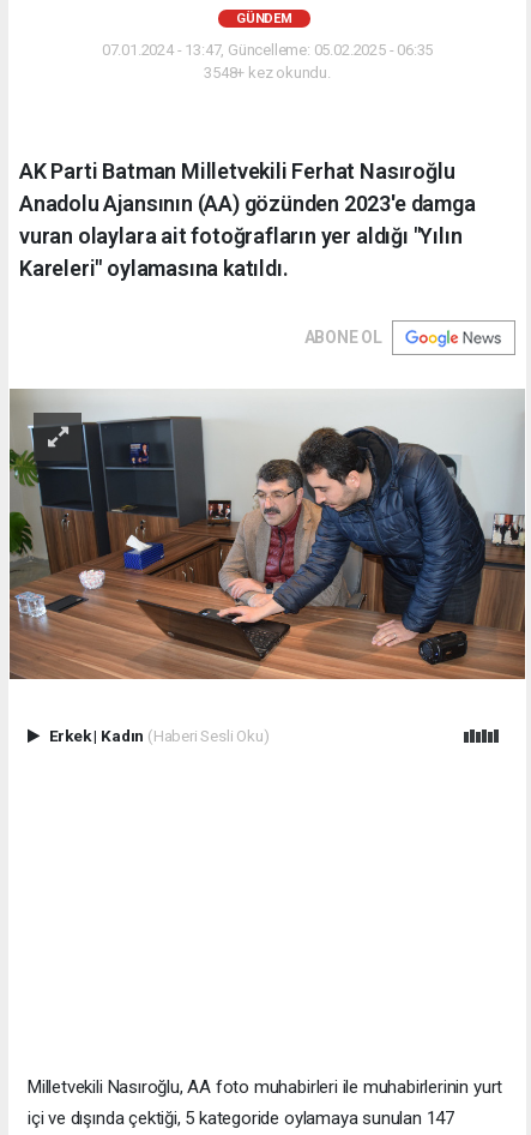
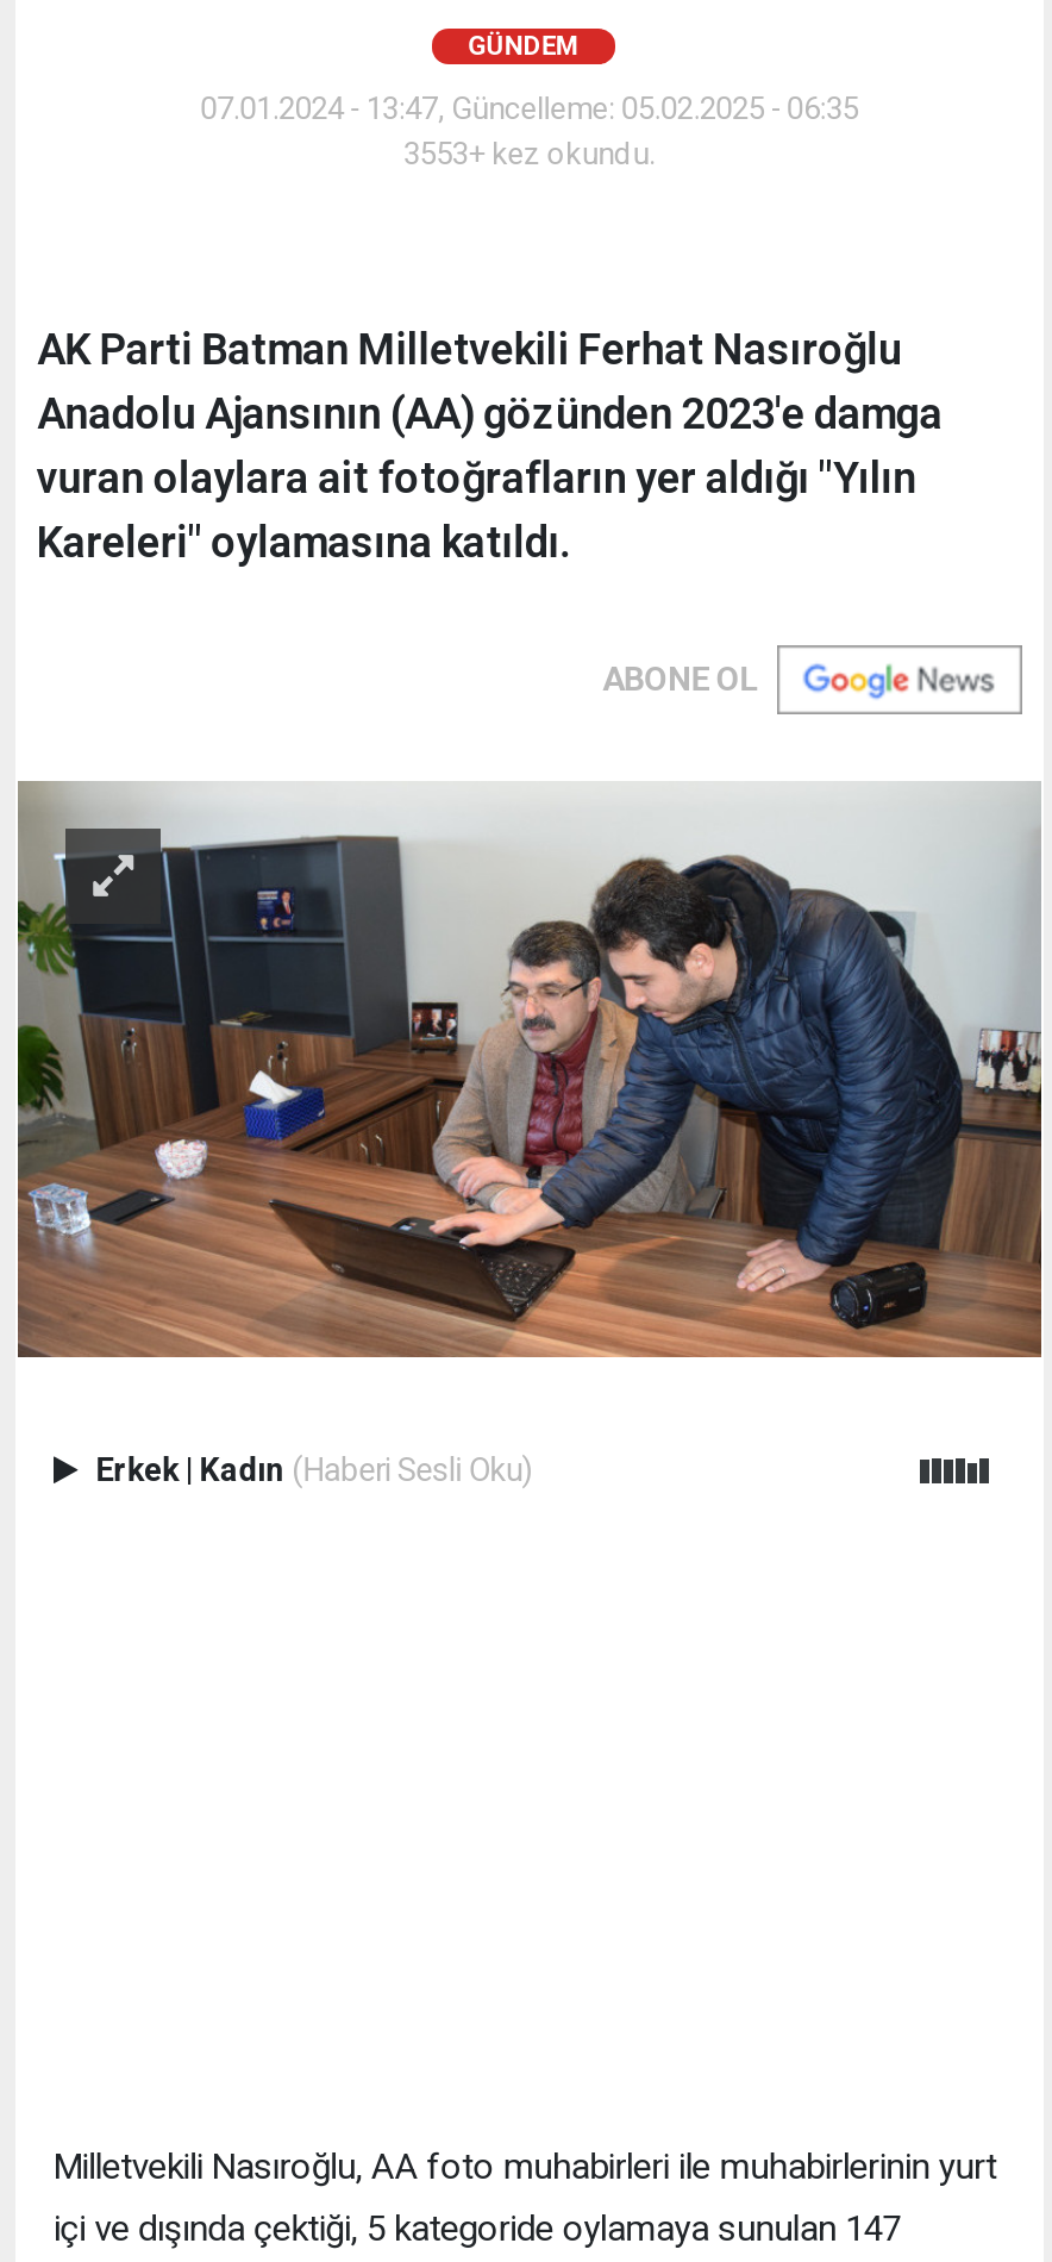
- 3548+ kez okundu.
+ 3553+ kez okundu.
